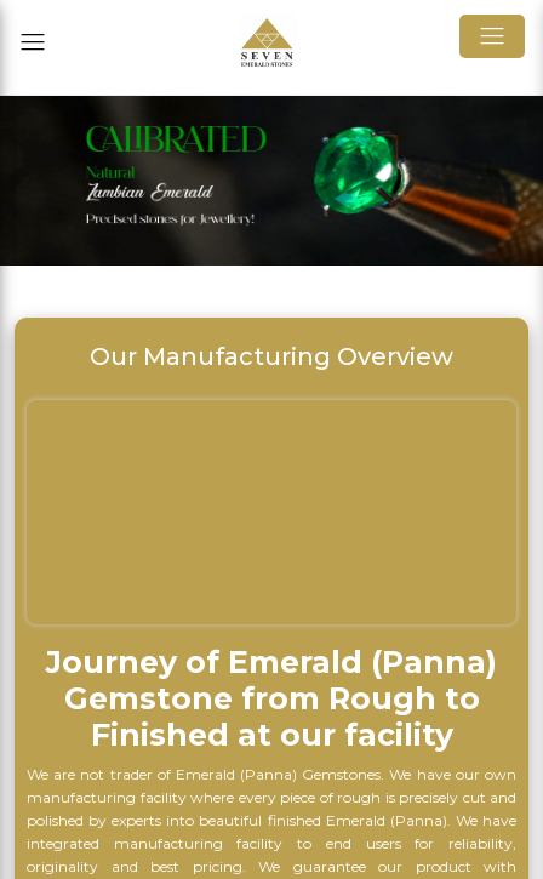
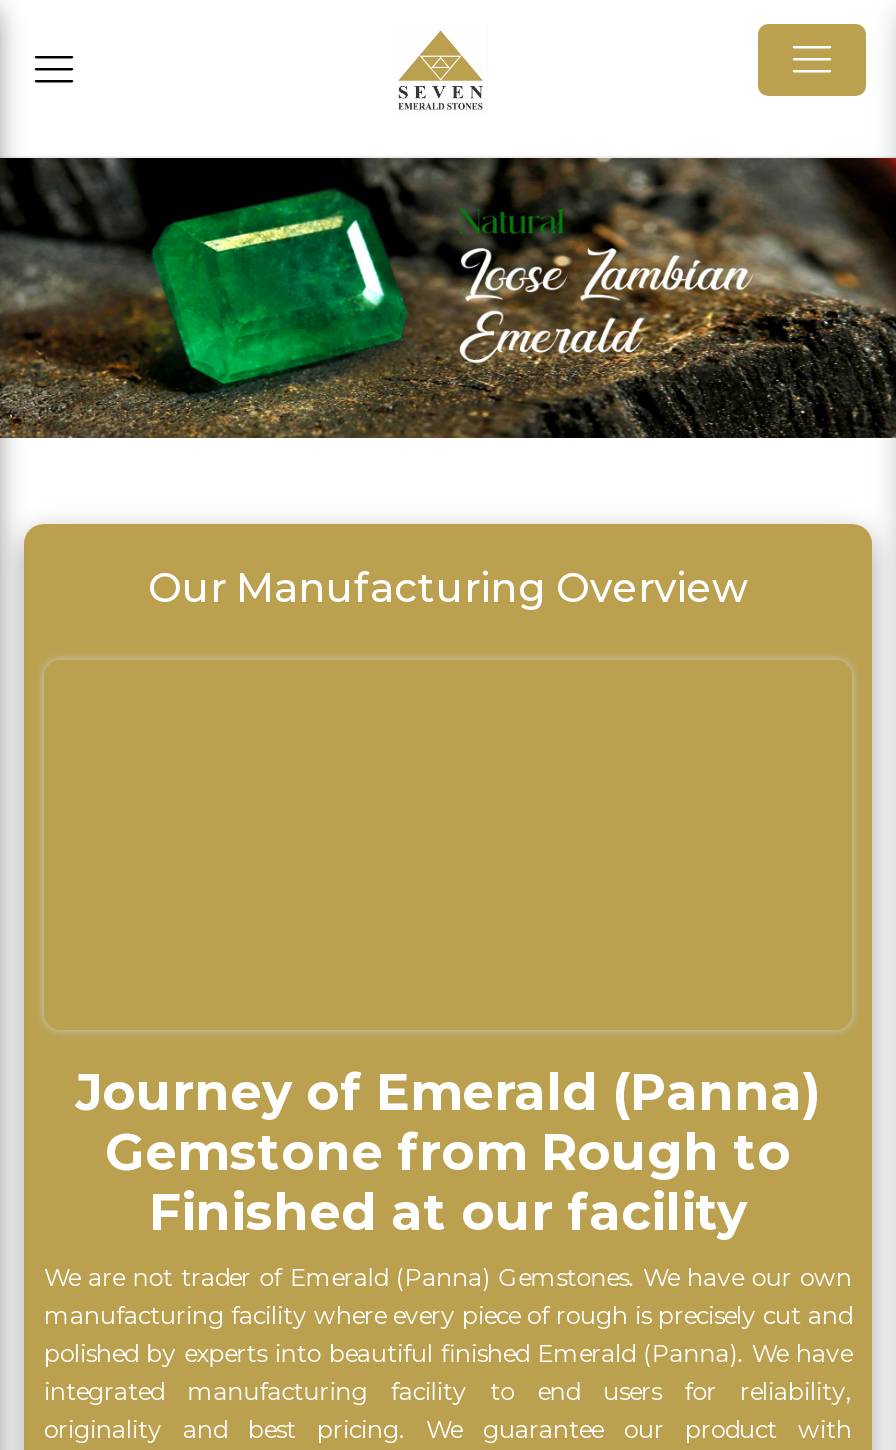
- [image]
+ [image]
